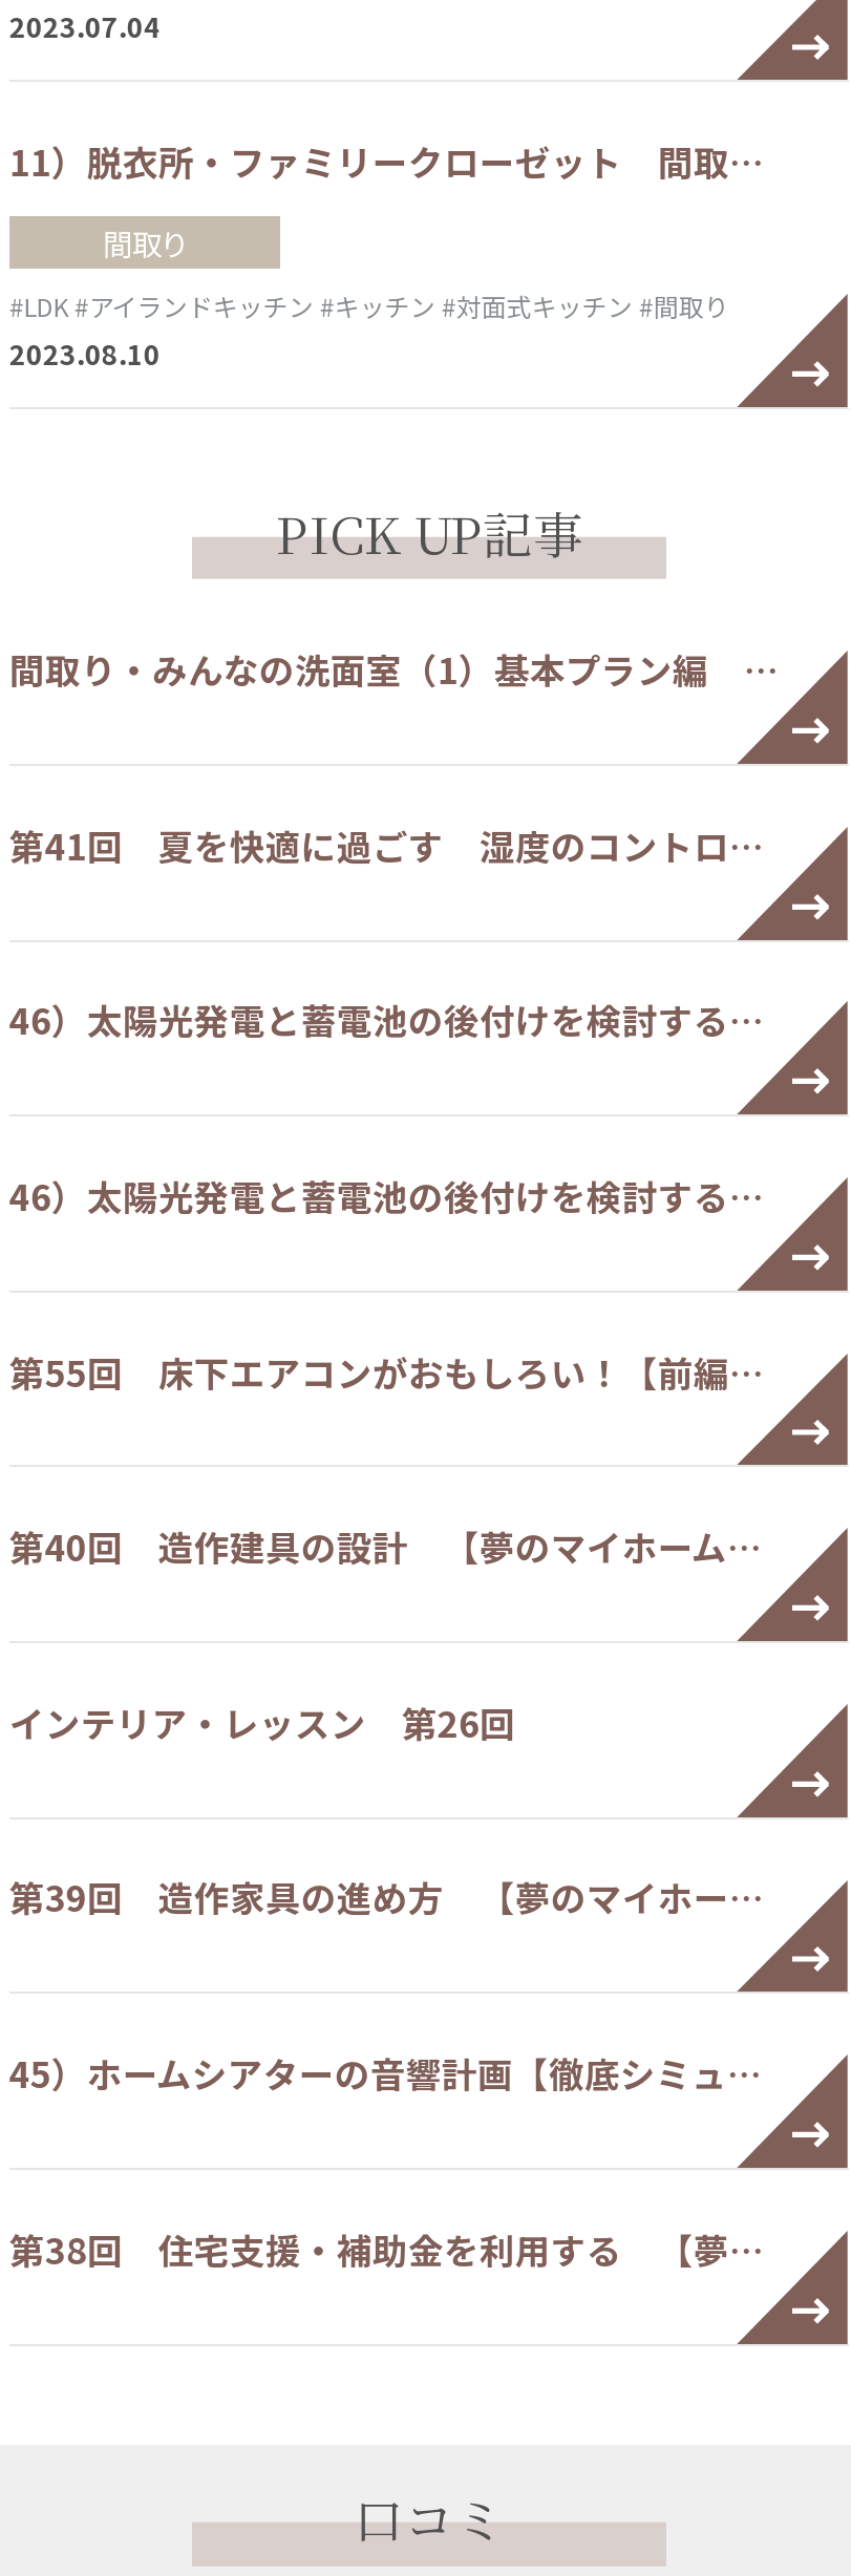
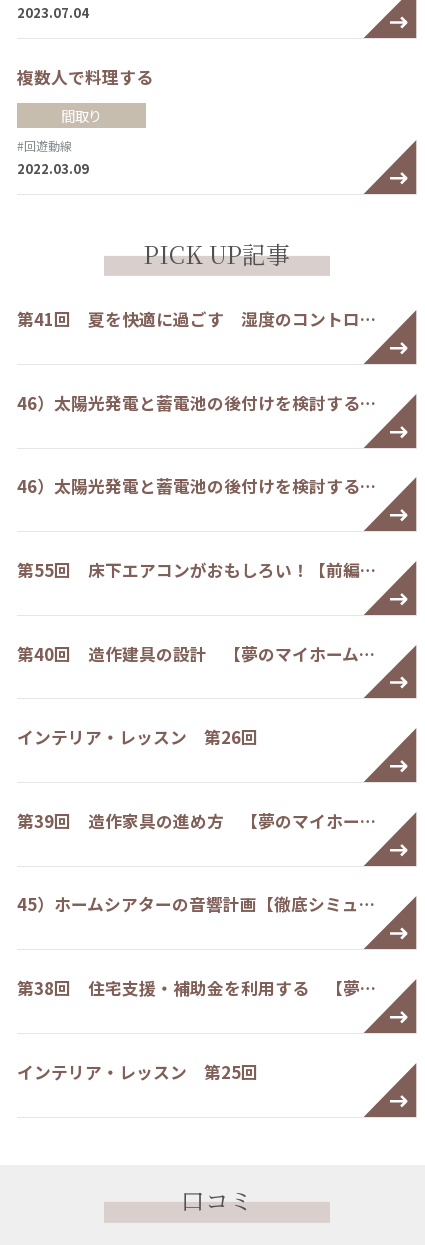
- 11）脱衣所・ファミリークローゼット 間取…
+ 複数人で料理する

- #LDK #アイランドキッチン #キッチン #対面式キッチン #間取り
- 2023.08.10
+ #回遊動線
+ 2022.03.09

- 間取り・みんなの洗面室（1）基本プラン編 …

moved up: 第41回 夏を快適に過ごす 湿度のコントロ… | 46）太陽光発電と蓄電池の後付けを検討する… | 46）太陽光発電と蓄電池の後付けを検討する… | ... | 45）ホームシアターの音響計画【徹底シミュ… | 第38回 住宅支援・補助金を利用する 【夢…

+ インテリア・レッスン 第25回
